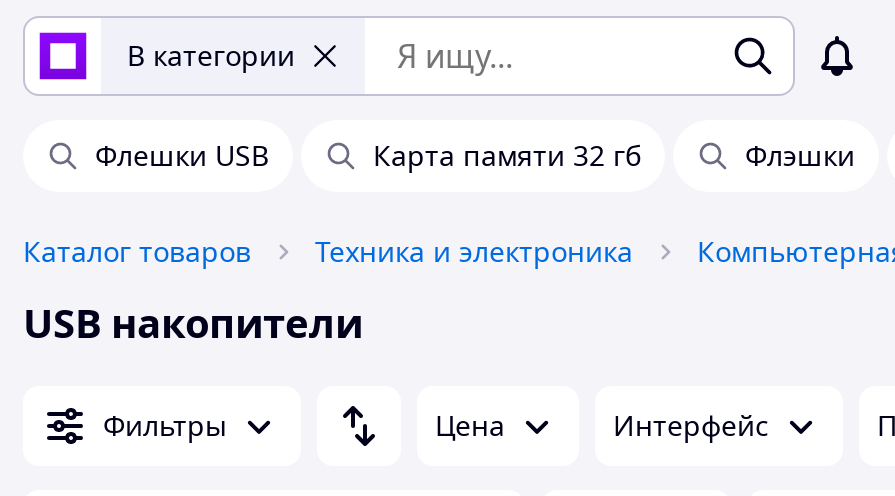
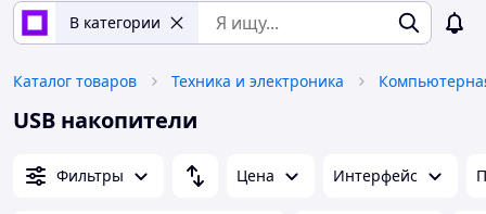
- Флешки USB
- Карта памяти 32 гб
- Флэшки
